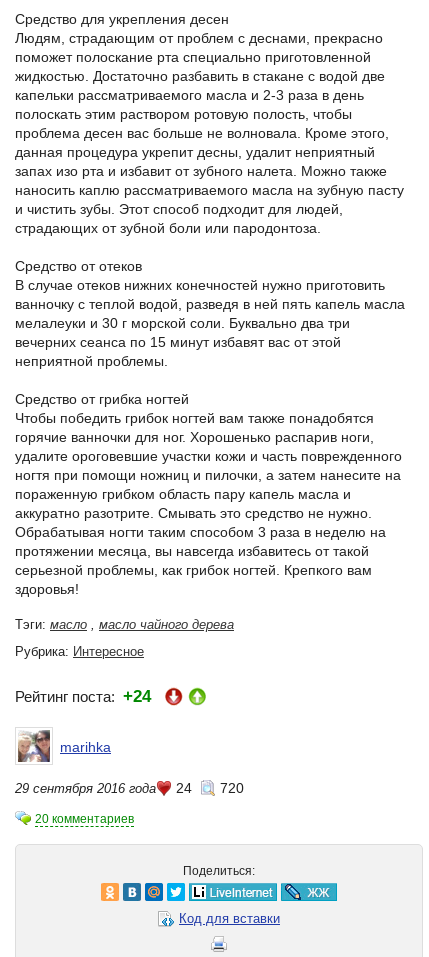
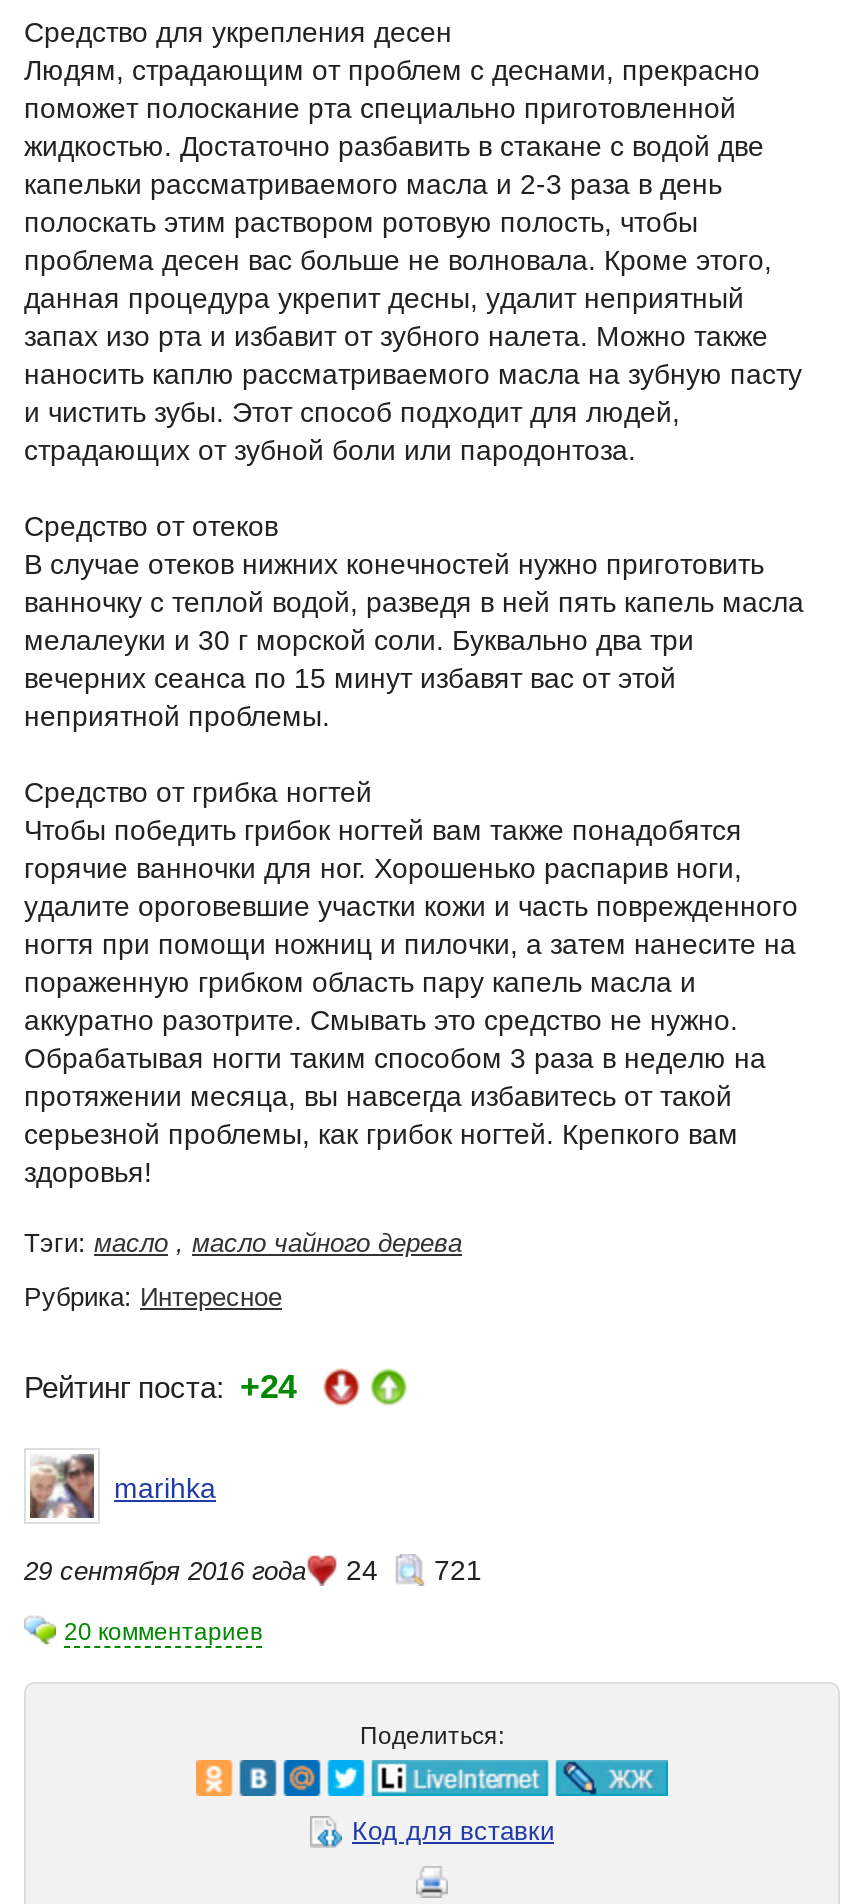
- 29 сентября 2016 года 24 720
+ 29 сентября 2016 года 24 721
